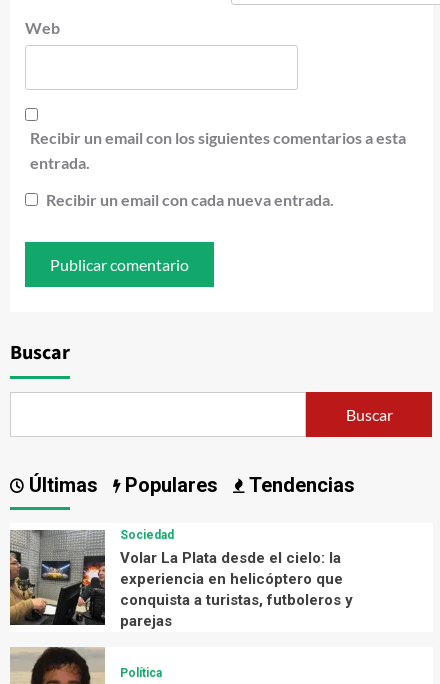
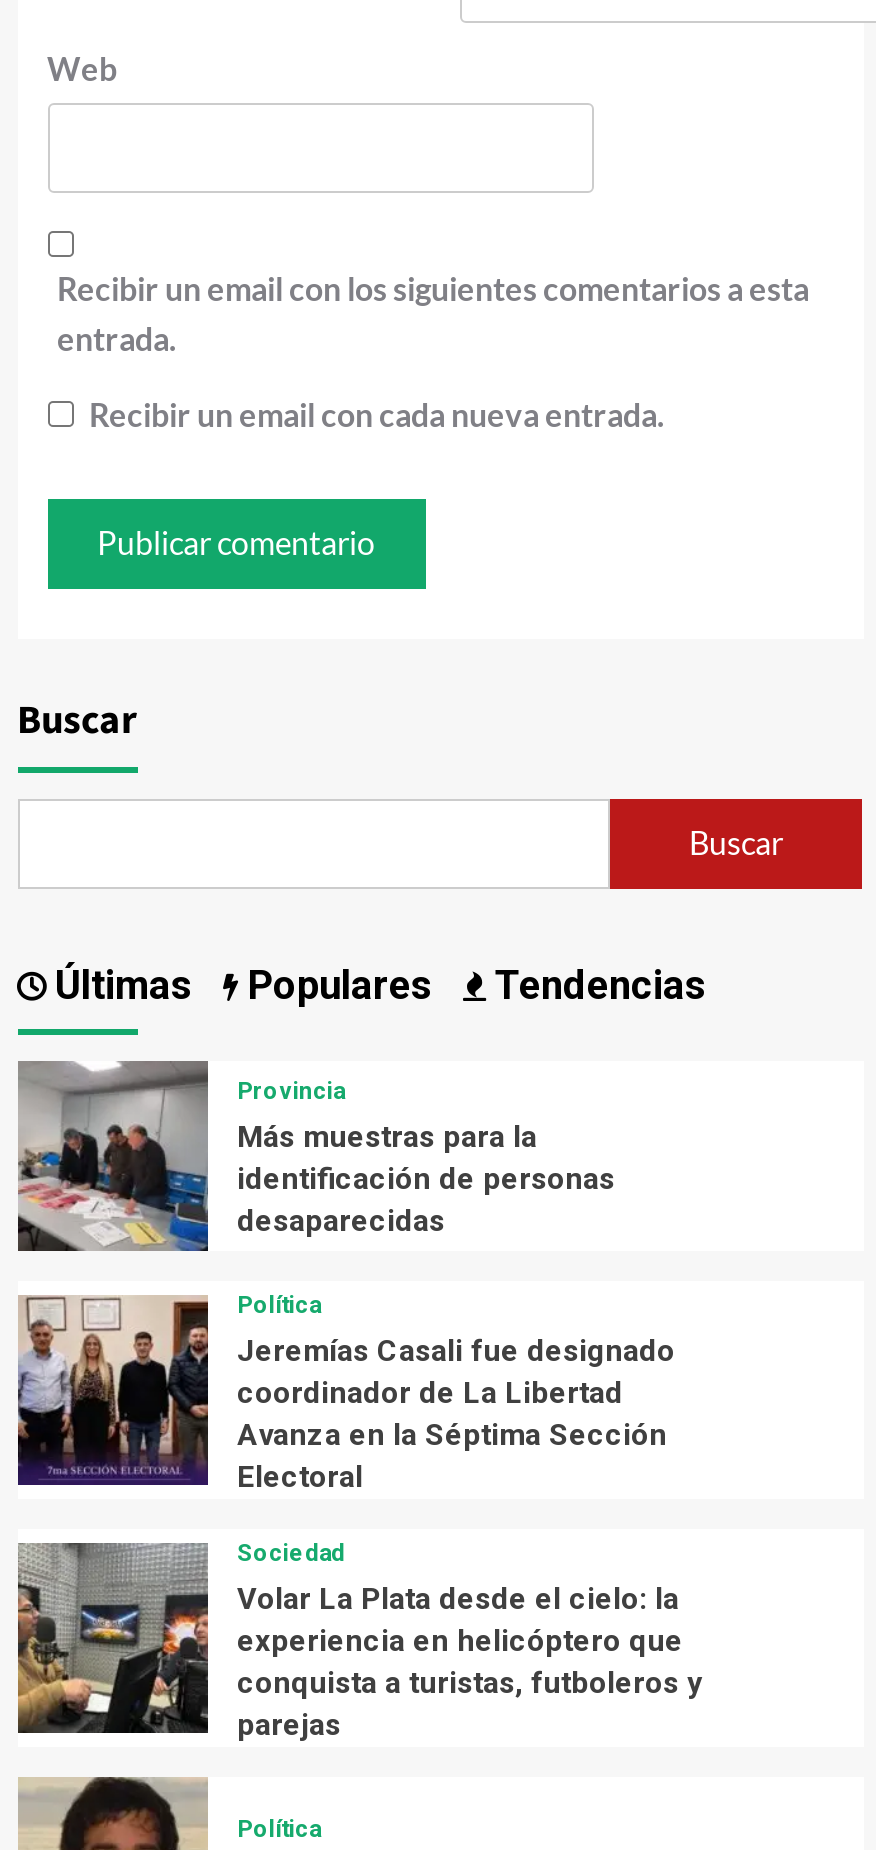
+ [image]
+ Provincia
+ Más muestras para la
+ identificación de personas
+ desaparecidas
+ Política
+ Jeremías Casali fue designado
+ coordinador de La Libertad
+ Avanza en la Séptima Sección
+ Electoral

+ [image]
